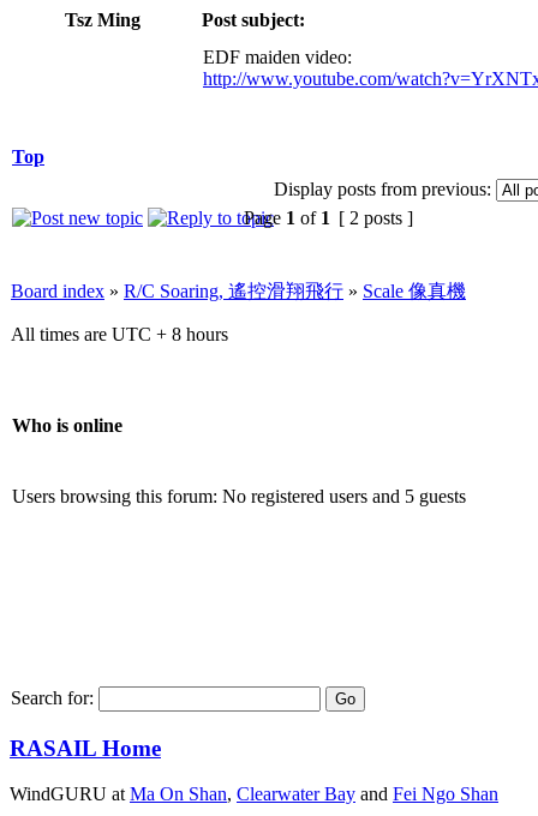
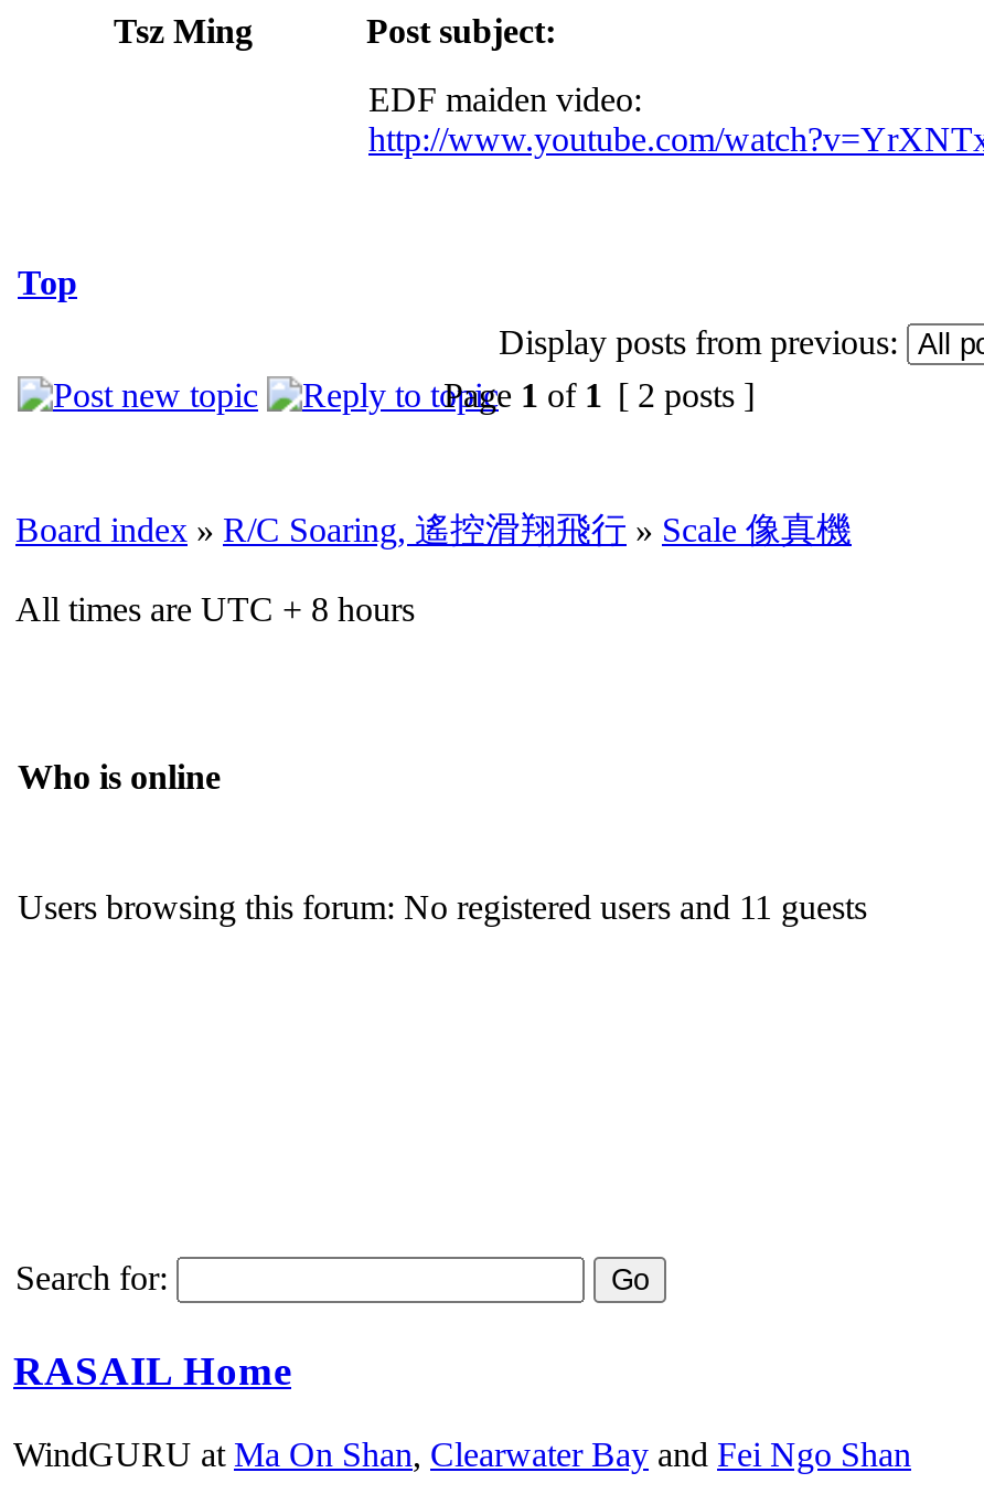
- Users browsing this forum: No registered users and 5 guests
+ Users browsing this forum: No registered users and 11 guests
